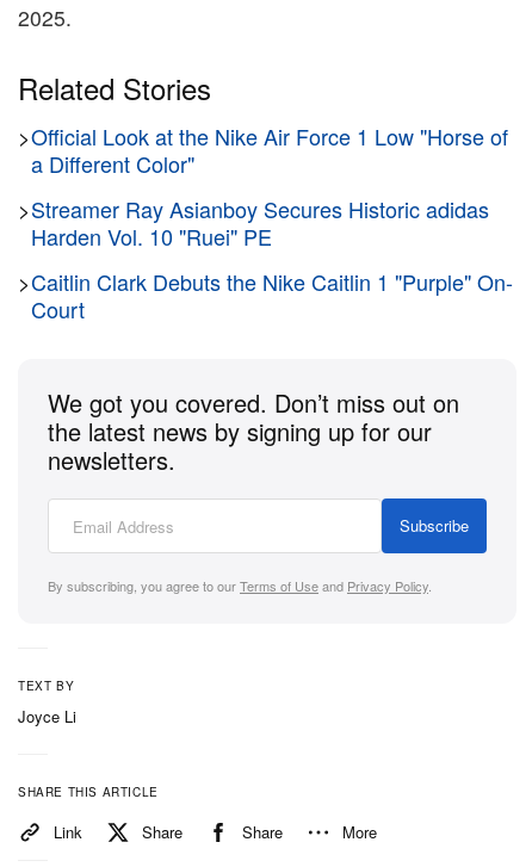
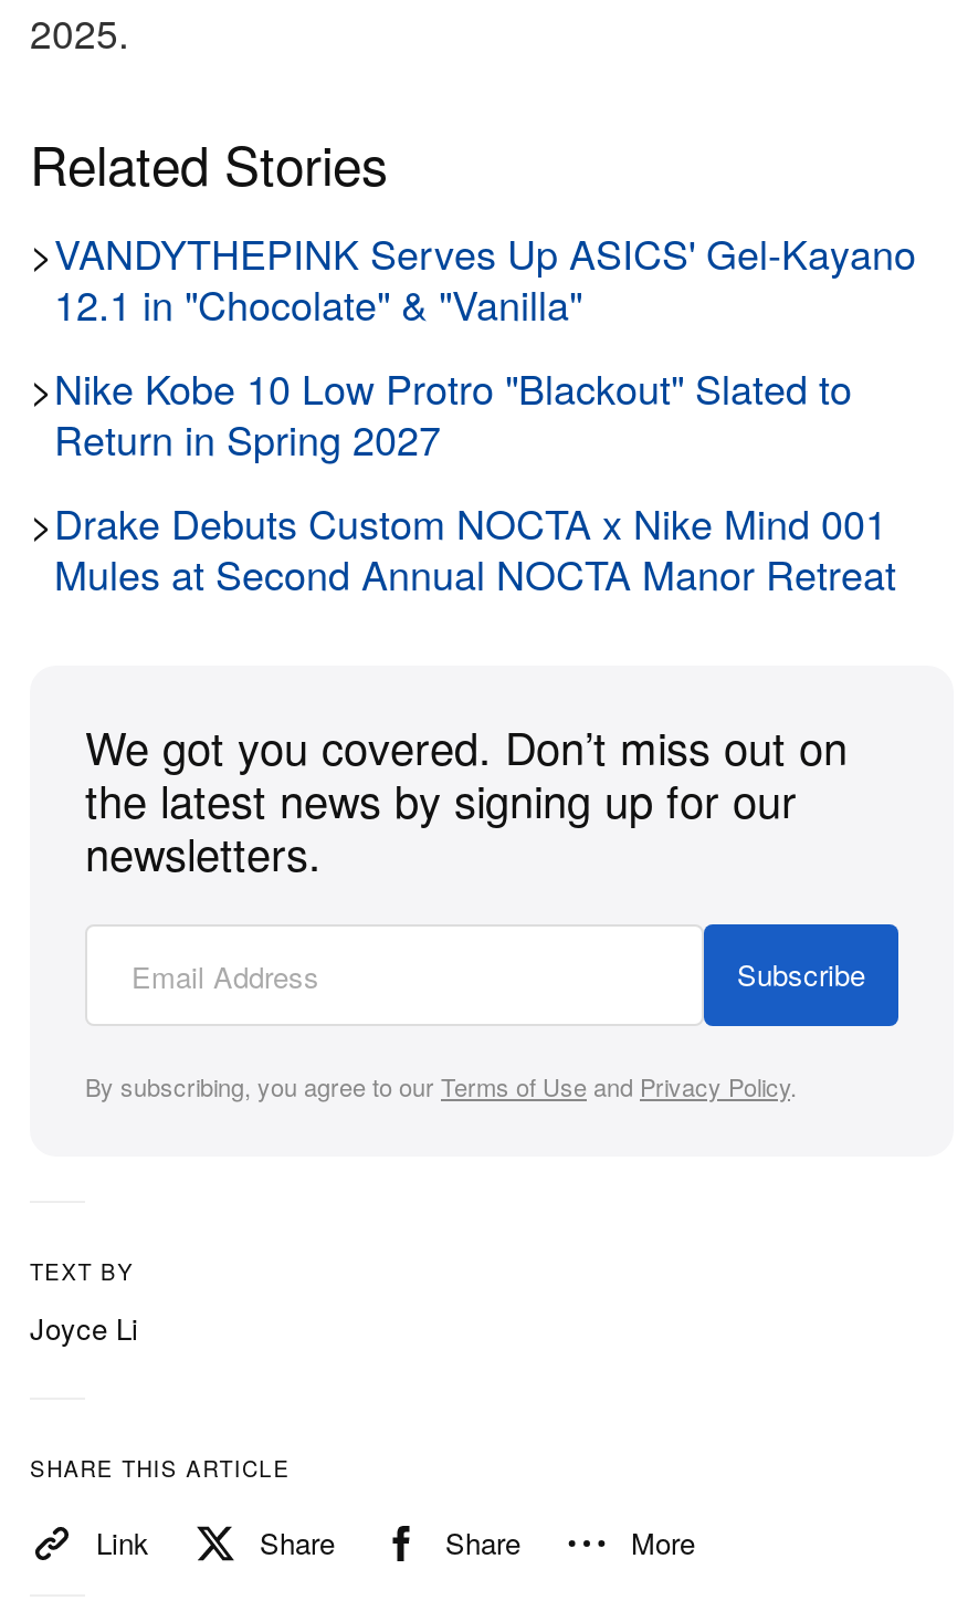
- >Official Look at the Nike Air Force 1 Low "Horse of
- a Different Color"
+ >VANDYTHEPINK Serves Up ASICS' Gel-Kayano
+ 12.1 in "Chocolate" & "Vanilla"

- > Streamer Ray Asianboy Secures Historic adidas
- Harden Vol. 10 "Ruei" PE
+ > Nike Kobe 10 Low Protro "Blackout" Slated to
+ Return in Spring 2027

- > Caitlin Clark Debuts the Nike Caitlin 1 "Purple" On-
- Court
+ > Drake Debuts Custom NOCTA x Nike Mind 001
+ Mules at Second Annual NOCTA Manor Retreat
